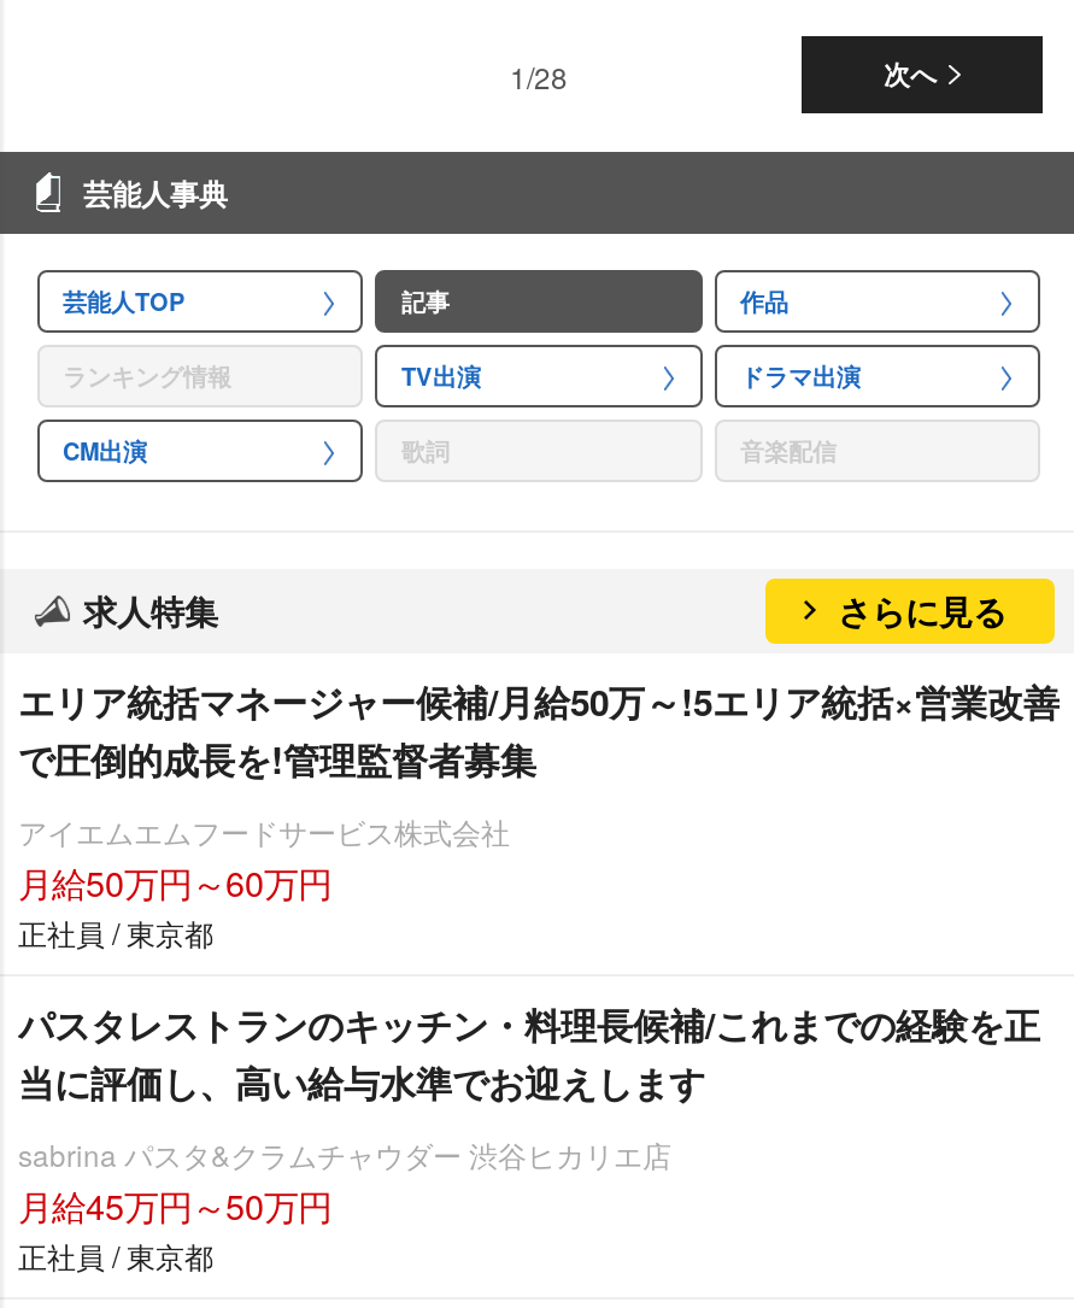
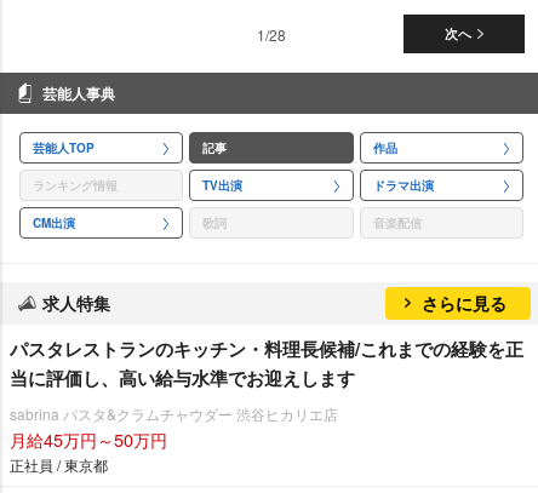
- エリア統括マネージャー候補/月給50万～!5エリア統括×営業改善
- で圧倒的成長を!管理監督者募集
- アイエムエムフードサービス株式会社
- 月給50万円～60万円
- 正社員 / 東京都
